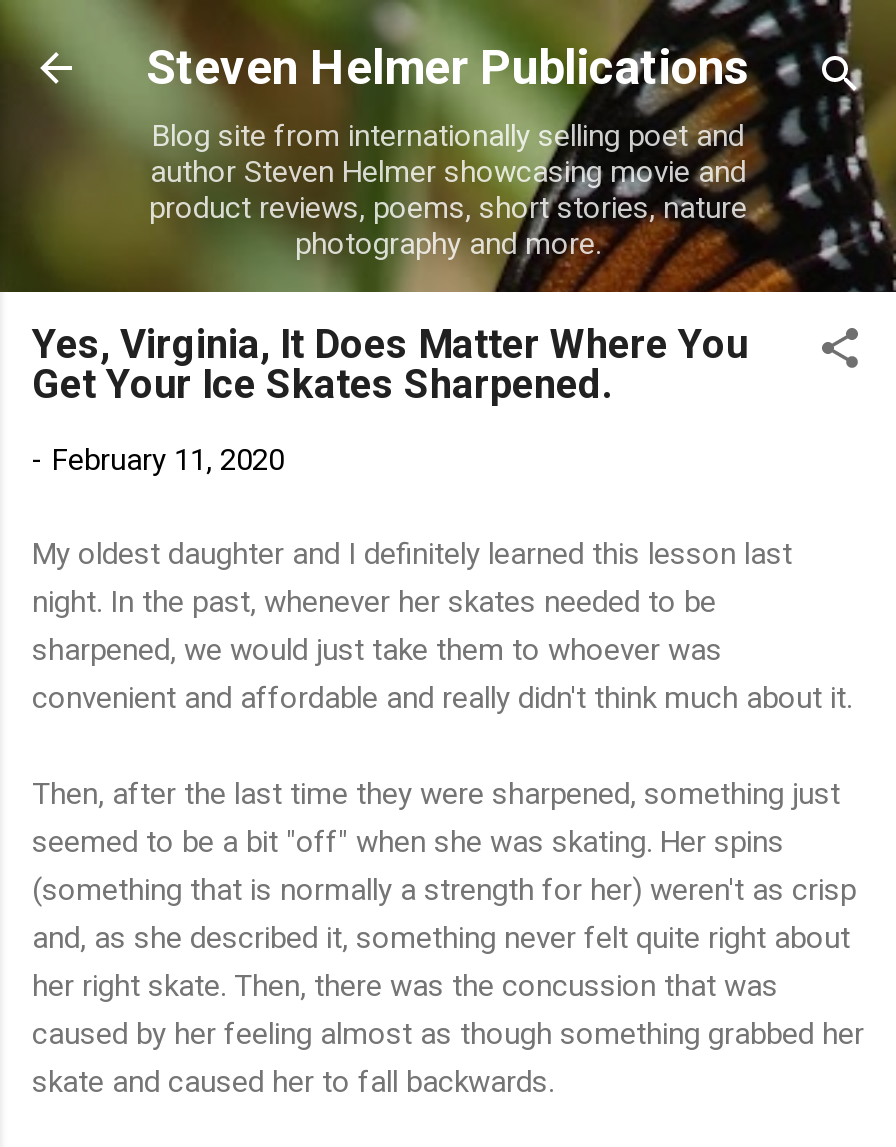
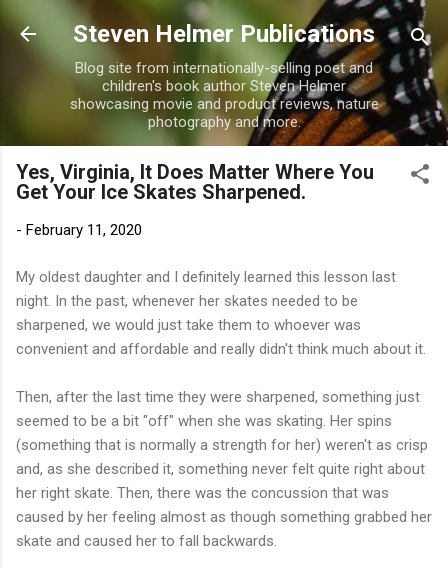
- Blog site from internationally selling poet and
- author Steven Helmer showcasing movie and
- product reviews, poems, short stories, nature
+ Blog site from internationally-selling poet and
+ children's book author Steven Helmer
+ showcasing movie and product reviews, nature
